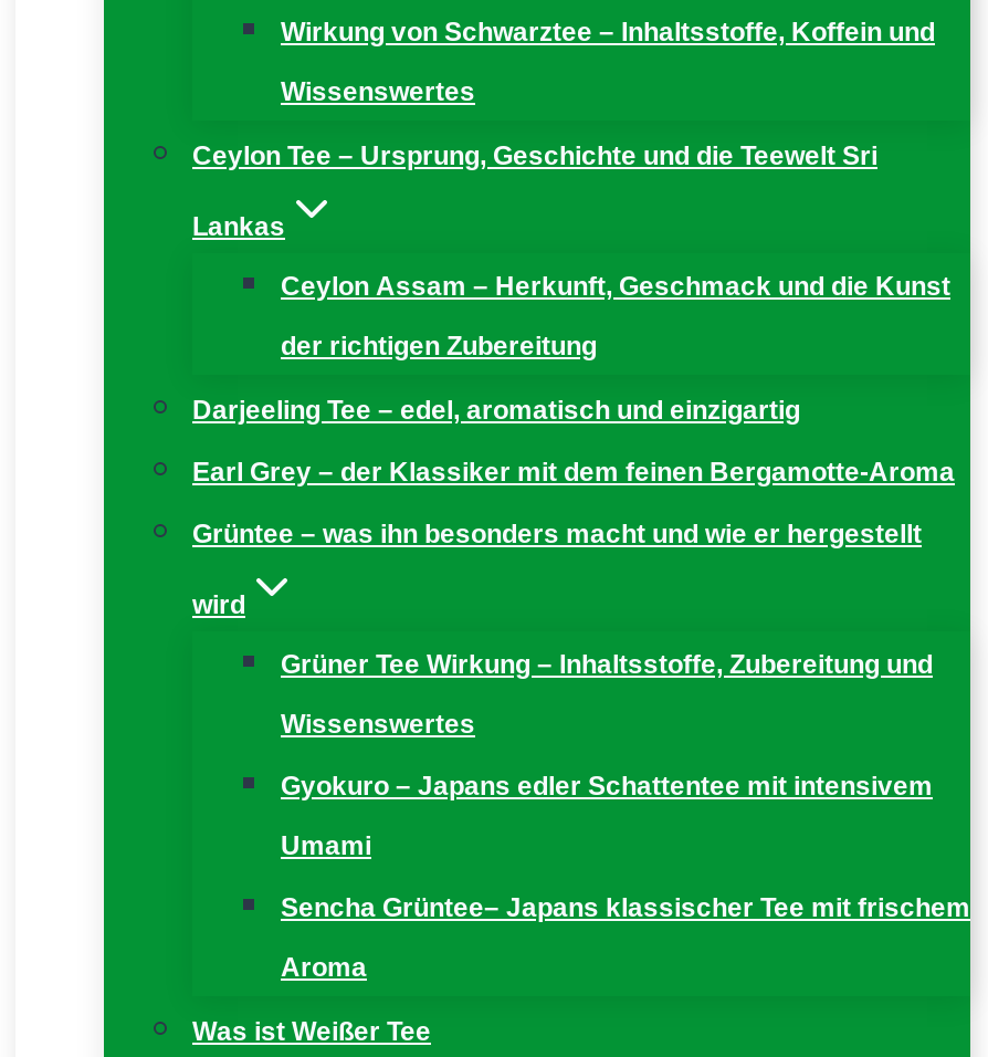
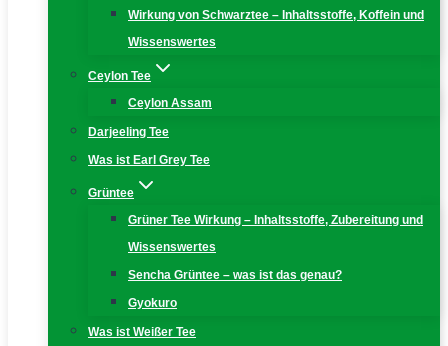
- Ceylon Tee – Ursprung, Geschichte und die Teewelt Sri
- Lankas
- Ceylon Assam – Herkunft, Geschmack und die Kunst
- der richtigen Zubereitung
- Darjeeling Tee – edel, aromatisch und einzigartig
- Earl Grey – der Klassiker mit dem feinen Bergamotte-Aroma
- Grüntee – was ihn besonders macht und wie er hergestellt
- wird
+ Ceylon Tee
+ Ceylon Assam
+ Darjeeling Tee
+ Was ist Earl Grey Tee
+ Grüntee

- Gyokuro – Japans edler Schattentee mit intensivem
- Umami
- Sencha Grüntee– Japans klassischer Tee mit frischem
- Aroma
+ Sencha Grüntee – was ist das genau?
+ Gyokuro
